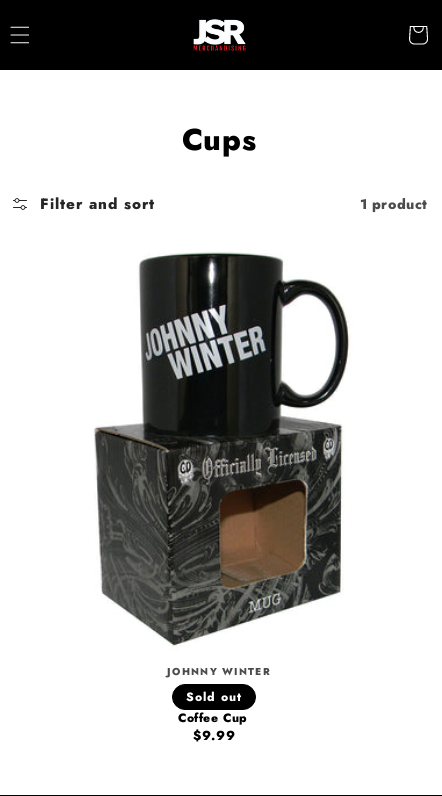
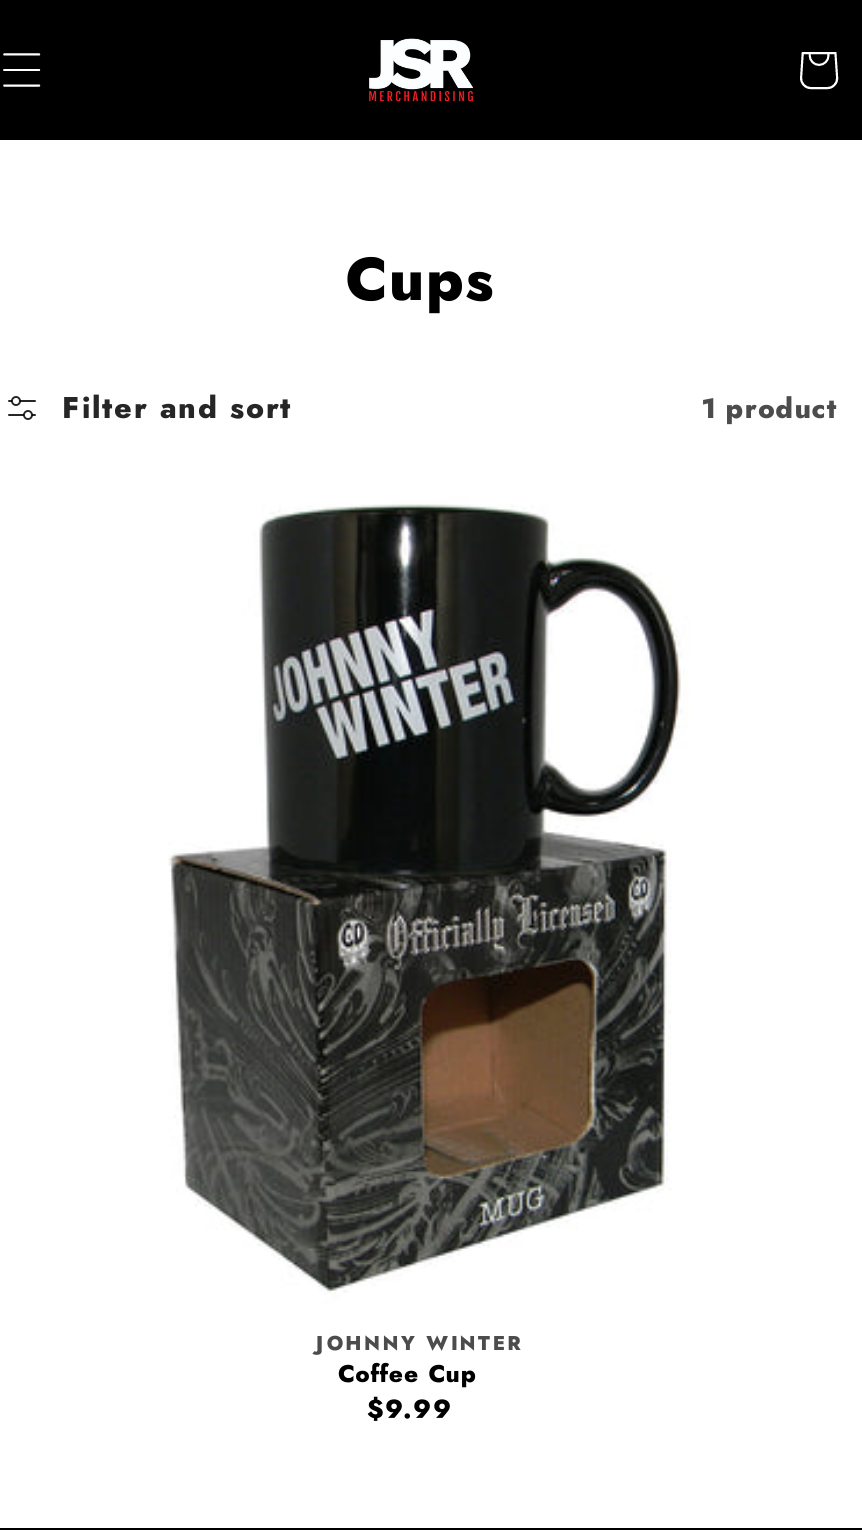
- Sold out
